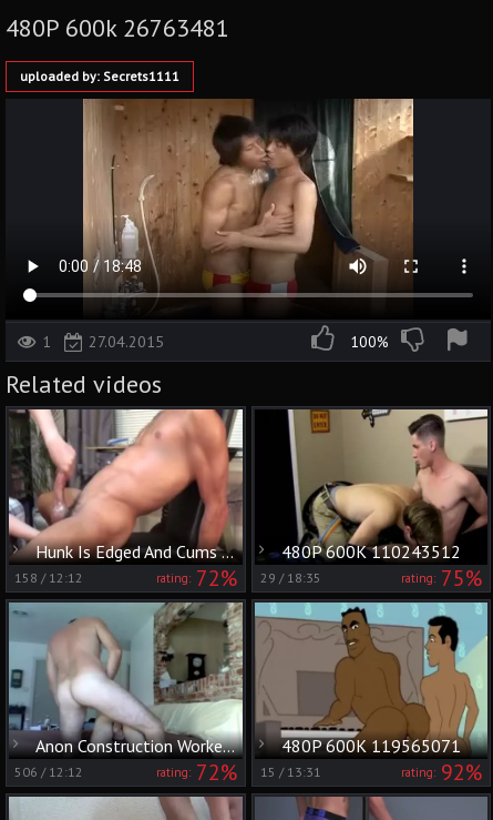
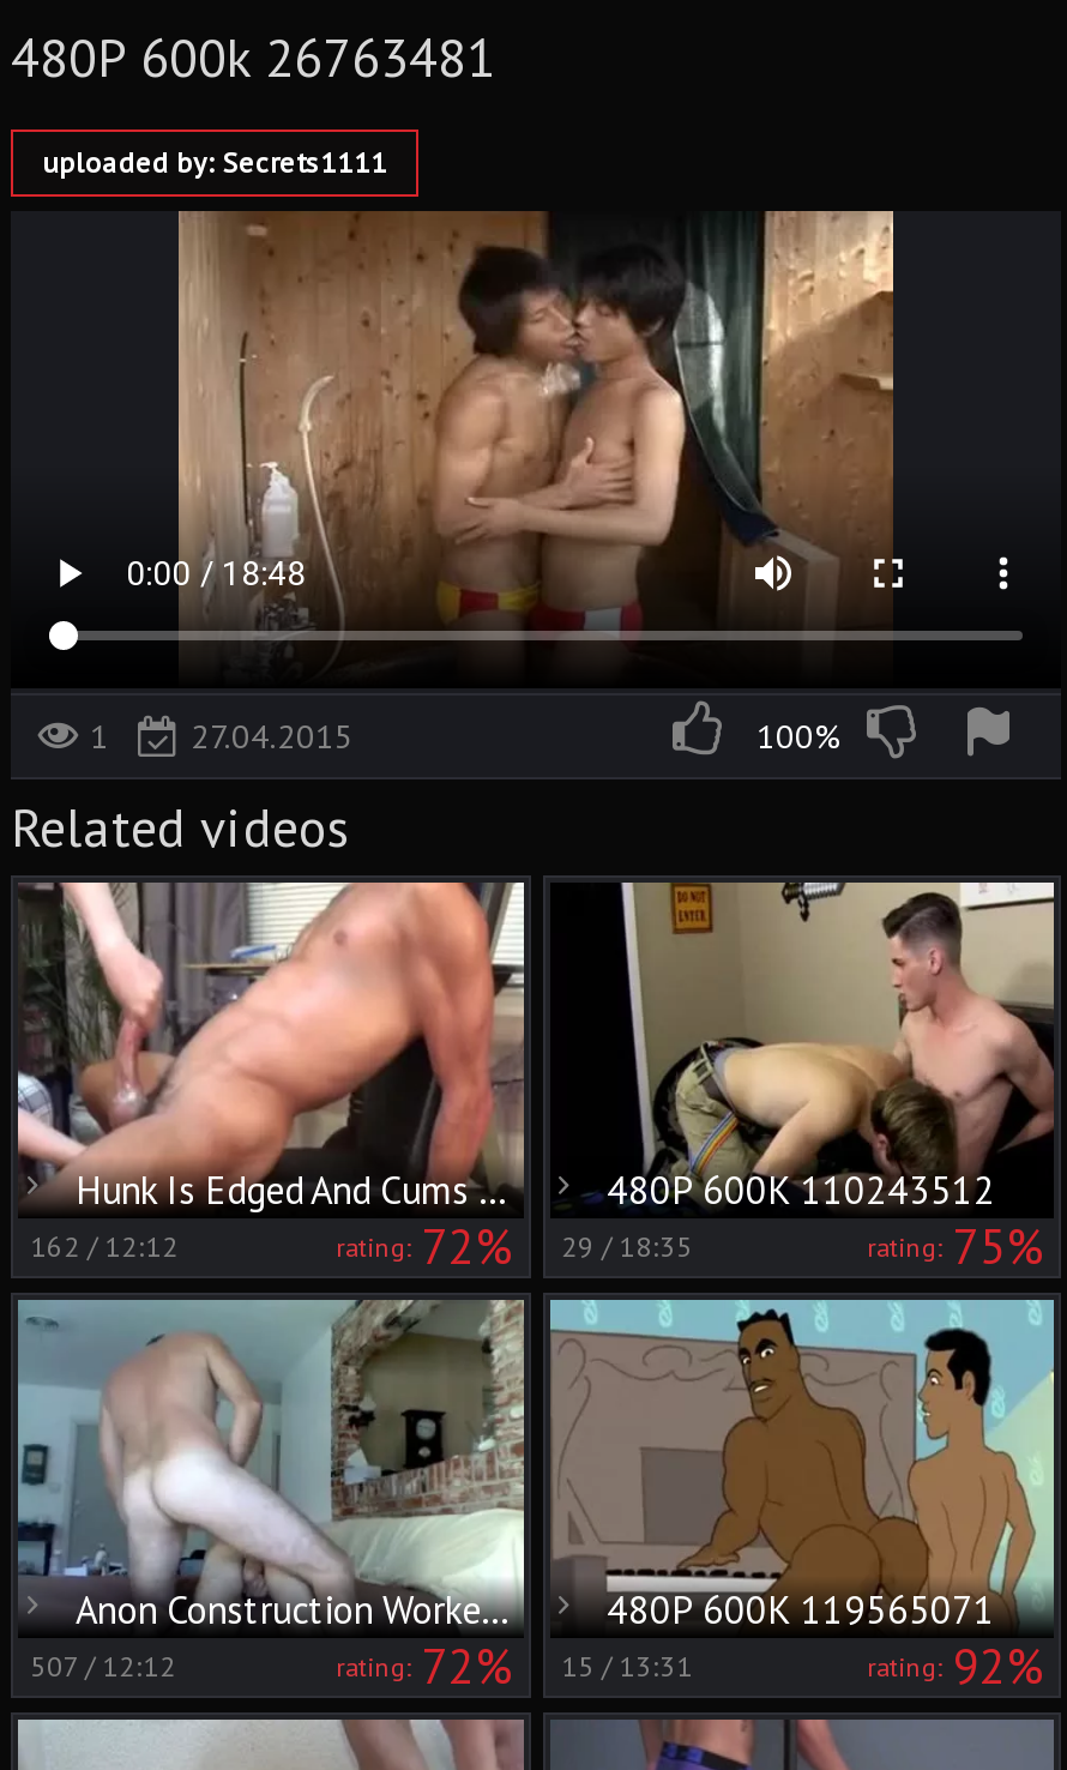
- 158 / 12:12
+ 162 / 12:12

- 506 / 12:12
+ 507 / 12:12
